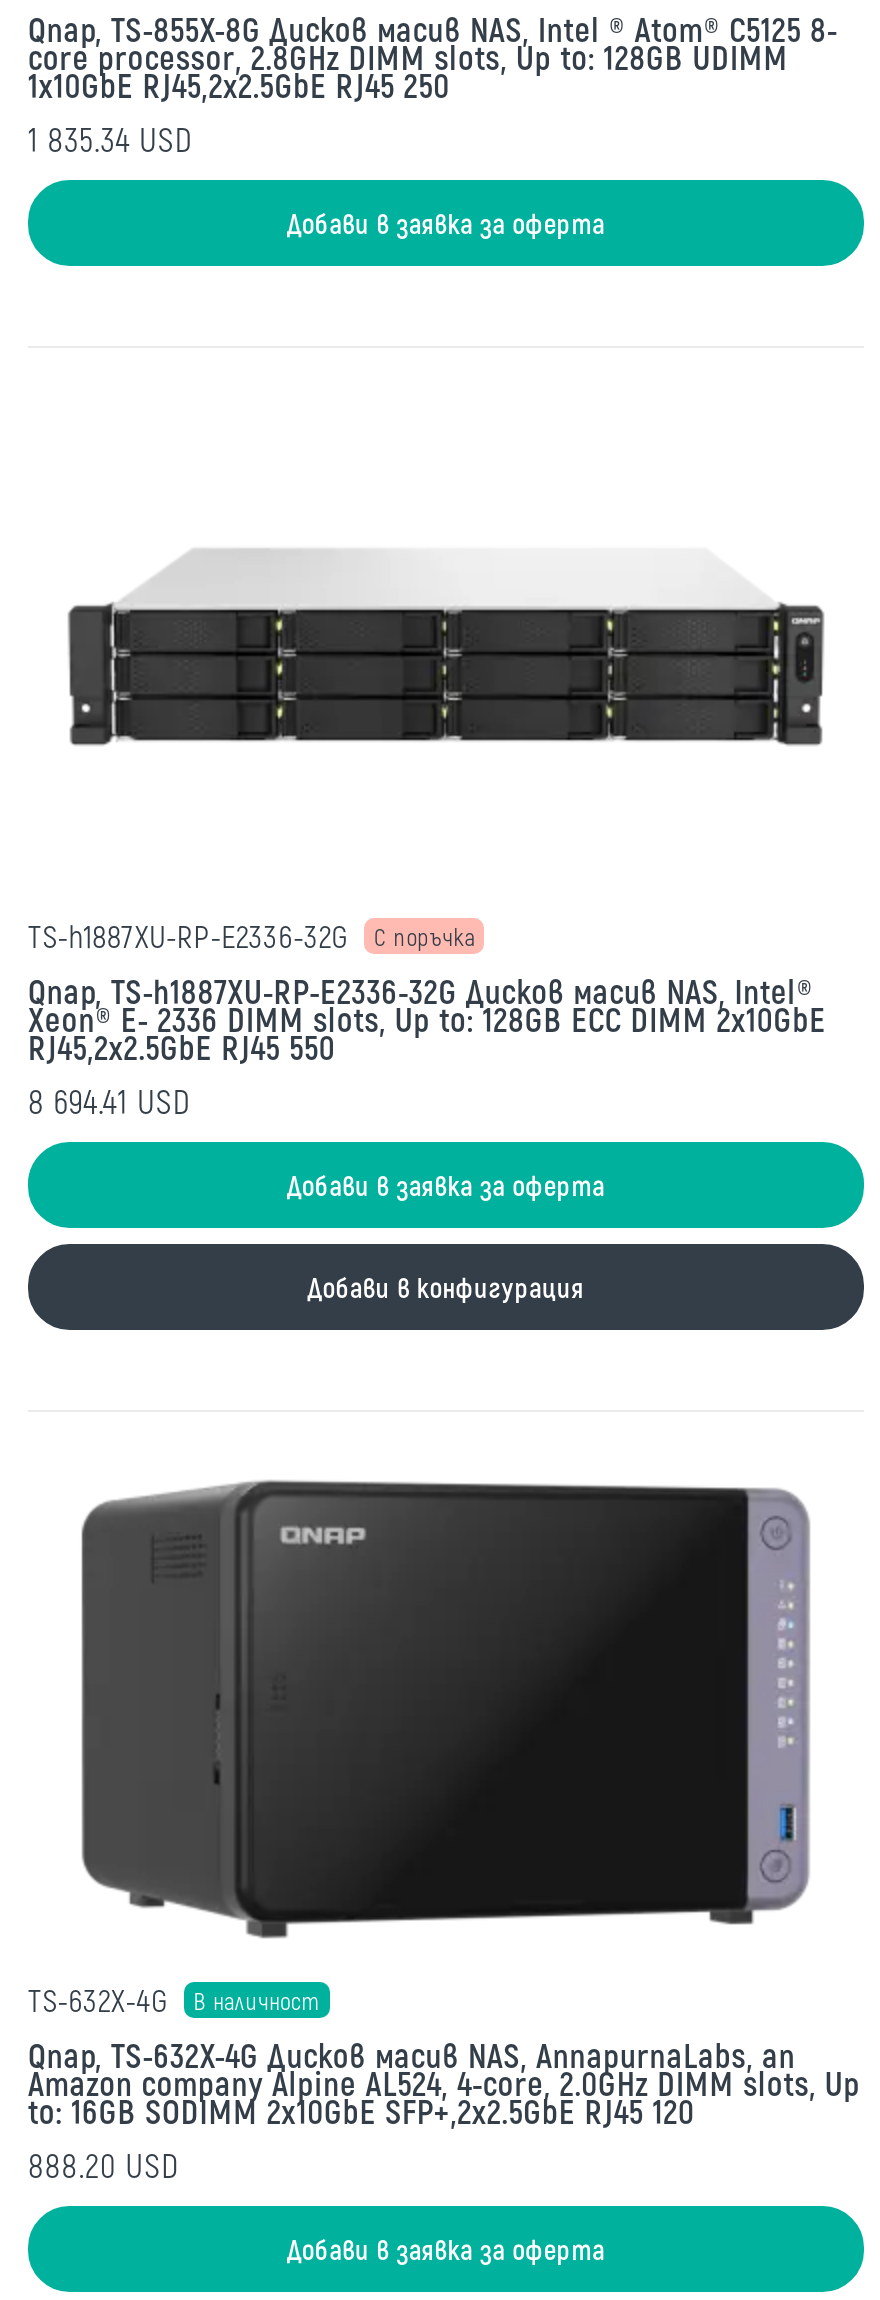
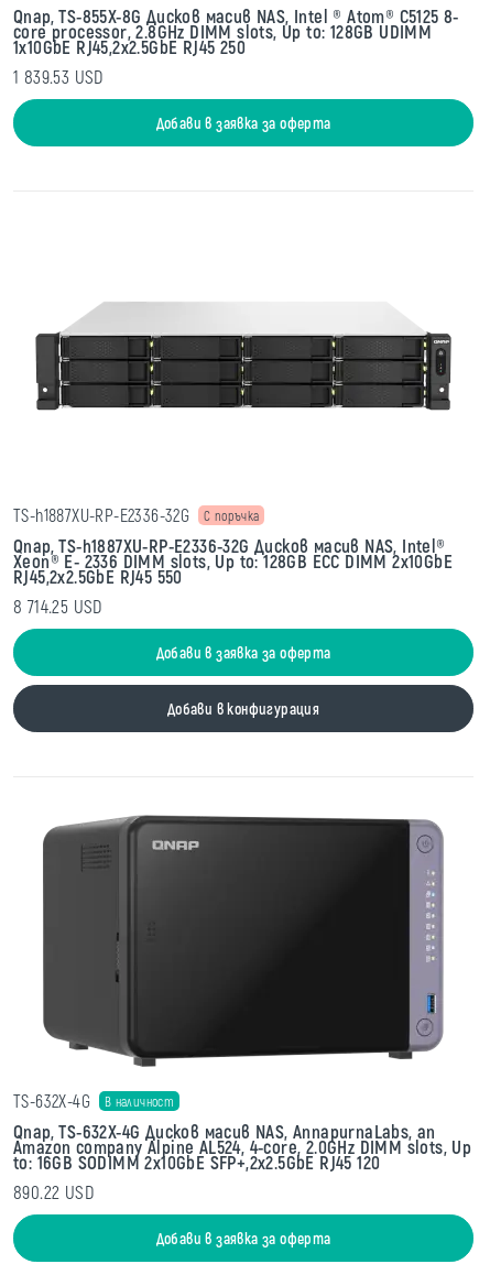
- 1 835.34 USD
+ 1 839.53 USD

- 8 694.41 USD
+ 8 714.25 USD

- 888.20 USD
+ 890.22 USD
